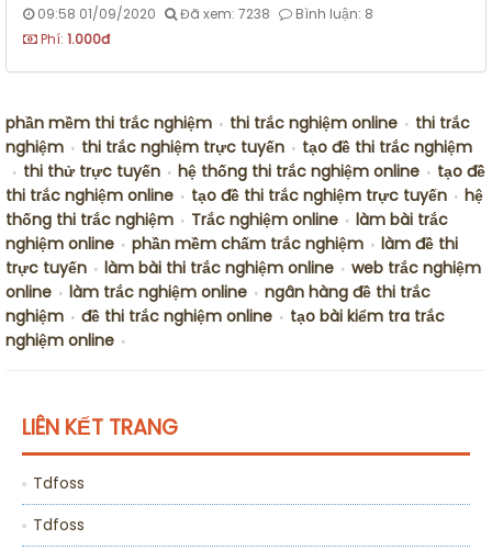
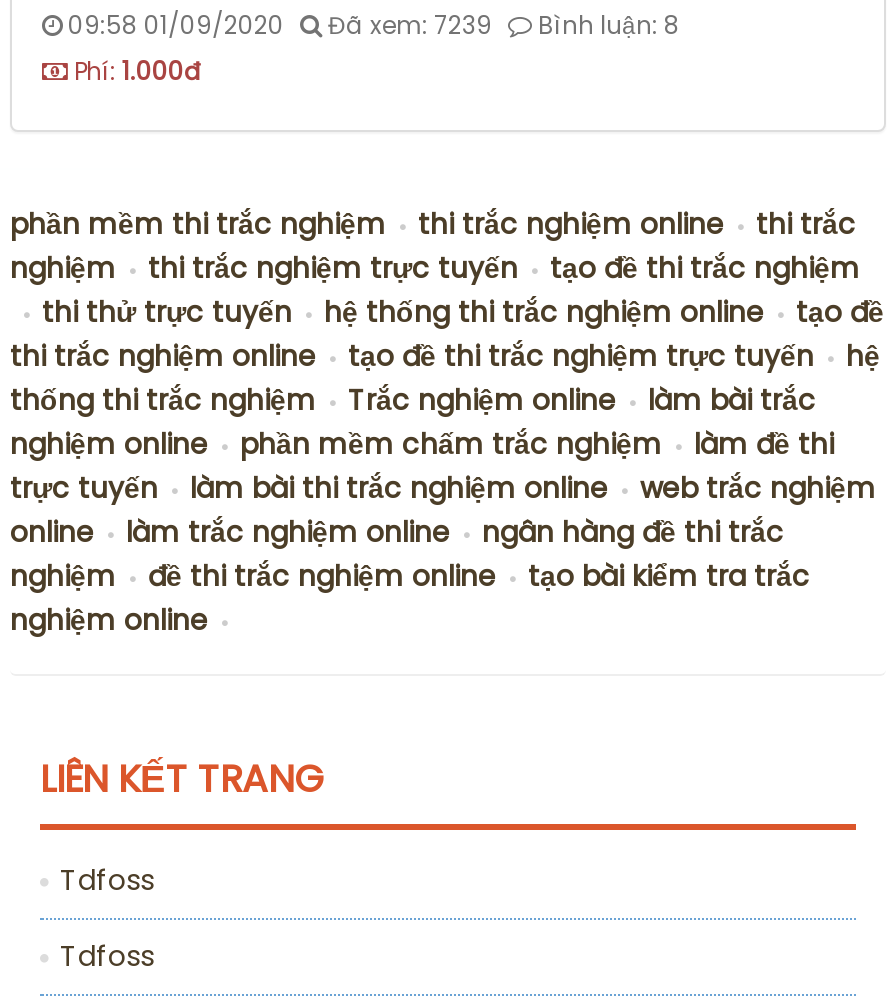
- 09:58 01/09/2020 Đã xem: 7238 Bình luận: 8
+ 09:58 01/09/2020 Đã xem: 7239 Bình luận: 8
